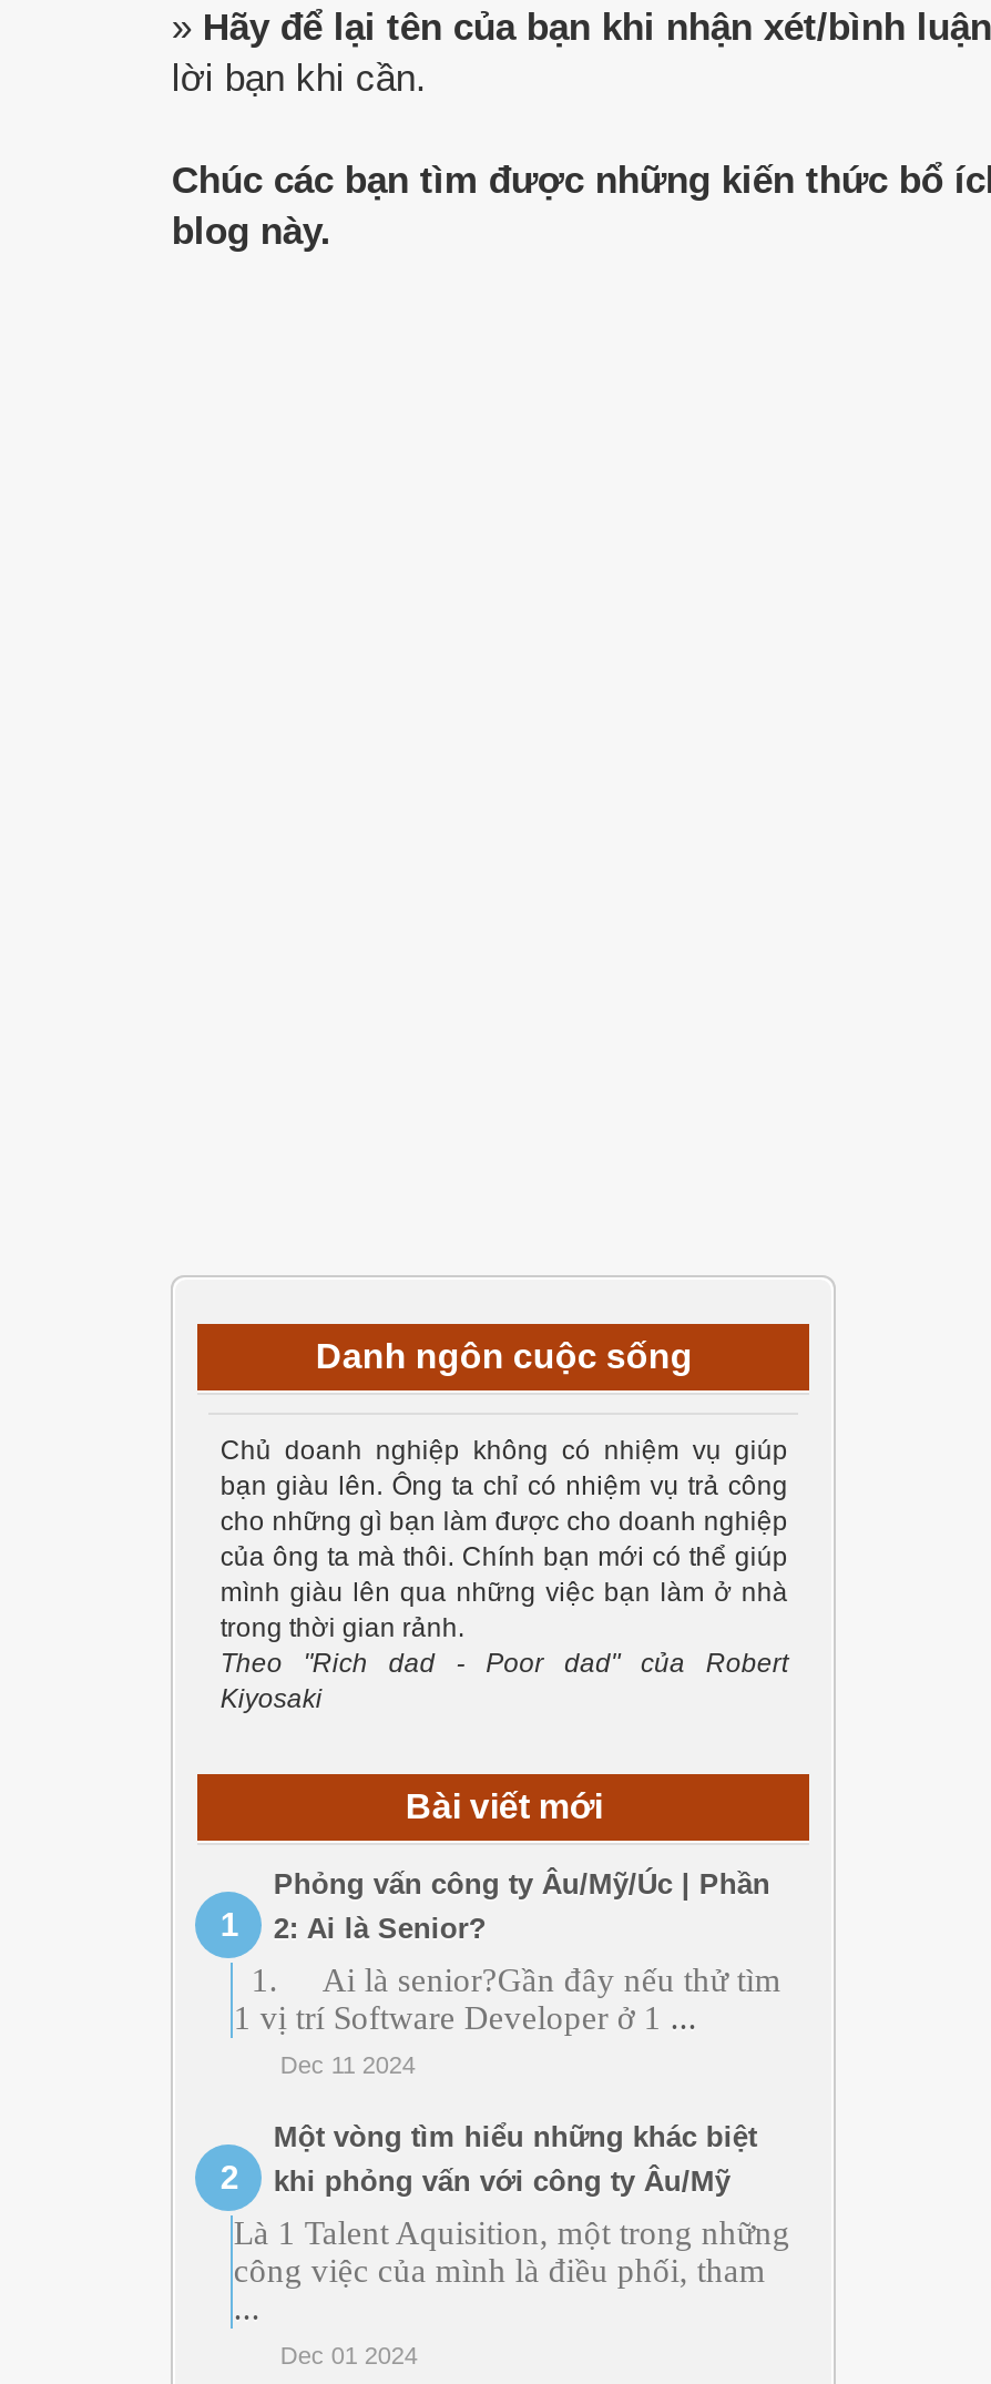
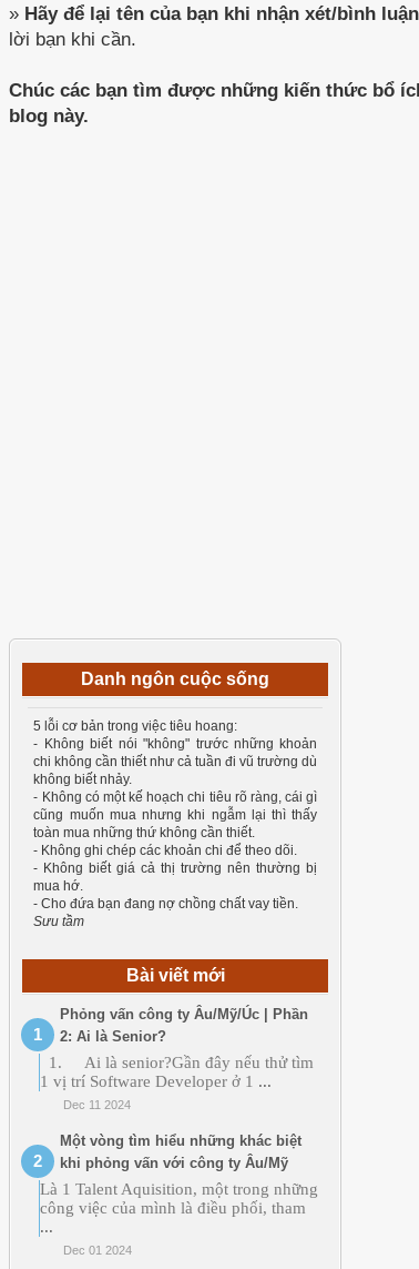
- Chủ doanh nghiệp không có nhiệm vụ giúp
- bạn giàu lên. Ông ta chỉ có nhiệm vụ trả công
- cho những gì bạn làm được cho doanh nghiệp
- của ông ta mà thôi. Chính bạn mới có thể giúp
- mình giàu lên qua những việc bạn làm ở nhà
- trong thời gian rảnh.
- Theo "Rich dad - Poor dad" của Robert
- Kiyosaki
+ 5 lỗi cơ bản trong việc tiêu hoang:
+ - Không biết nói "không" trước những khoản
+ chi không cần thiết như cả tuần đi vũ trường dù
+ không biết nhảy.
+ - Không có một kế hoạch chi tiêu rõ ràng, cái gì
+ cũng muốn mua nhưng khi ngẫm lại thì thấy
+ toàn mua những thứ không cần thiết.
+ - Không ghi chép các khoản chi để theo dõi.
+ - Không biết giá cả thị trường nên thường bị
+ mua hớ.
+ - Cho đứa bạn đang nợ chồng chất vay tiền.
+ Sưu tầm
